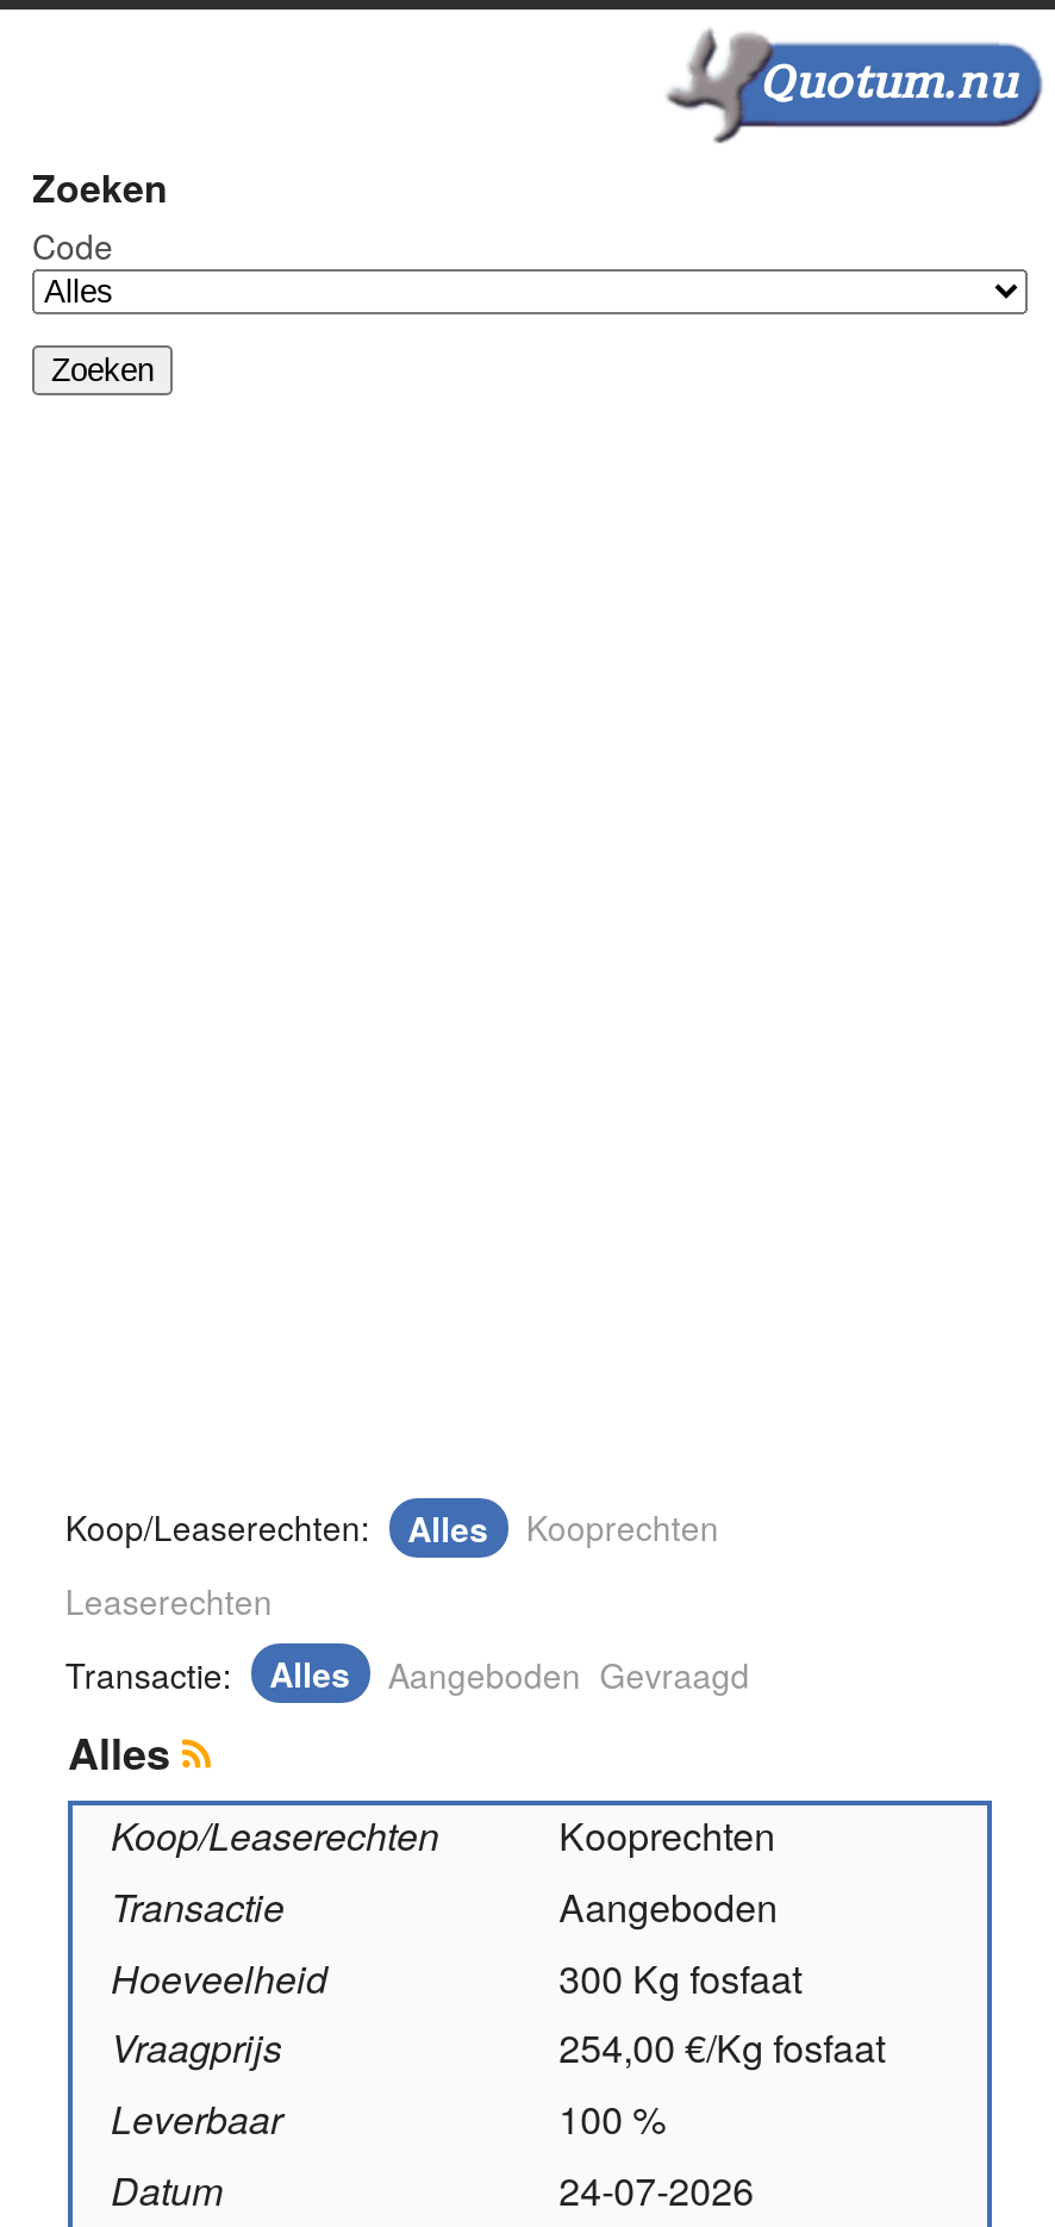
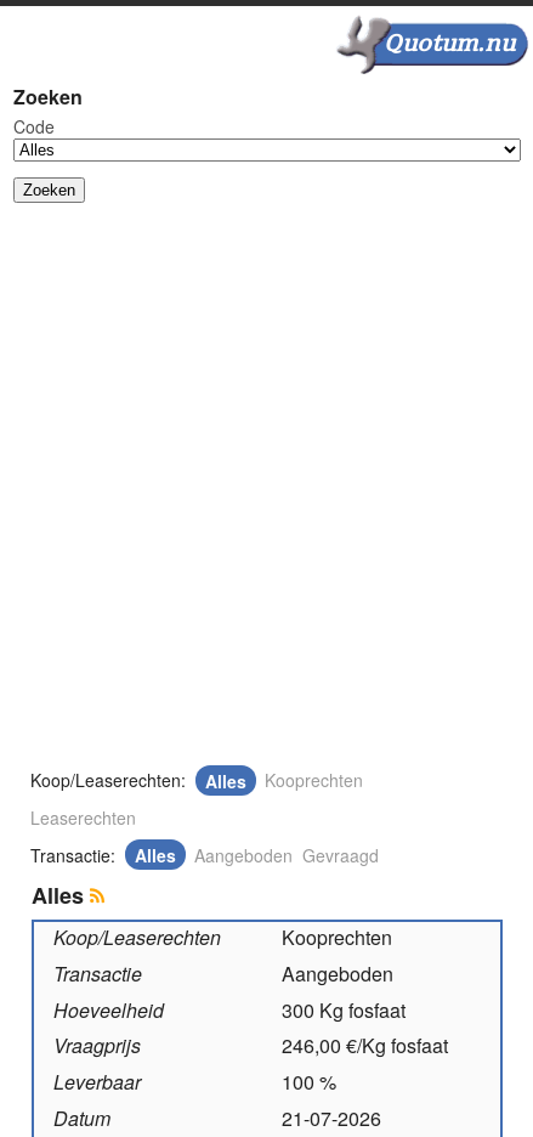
- 254,00 €/Kg fosfaat
+ 246,00 €/Kg fosfaat

- 24-07-2026
+ 21-07-2026
